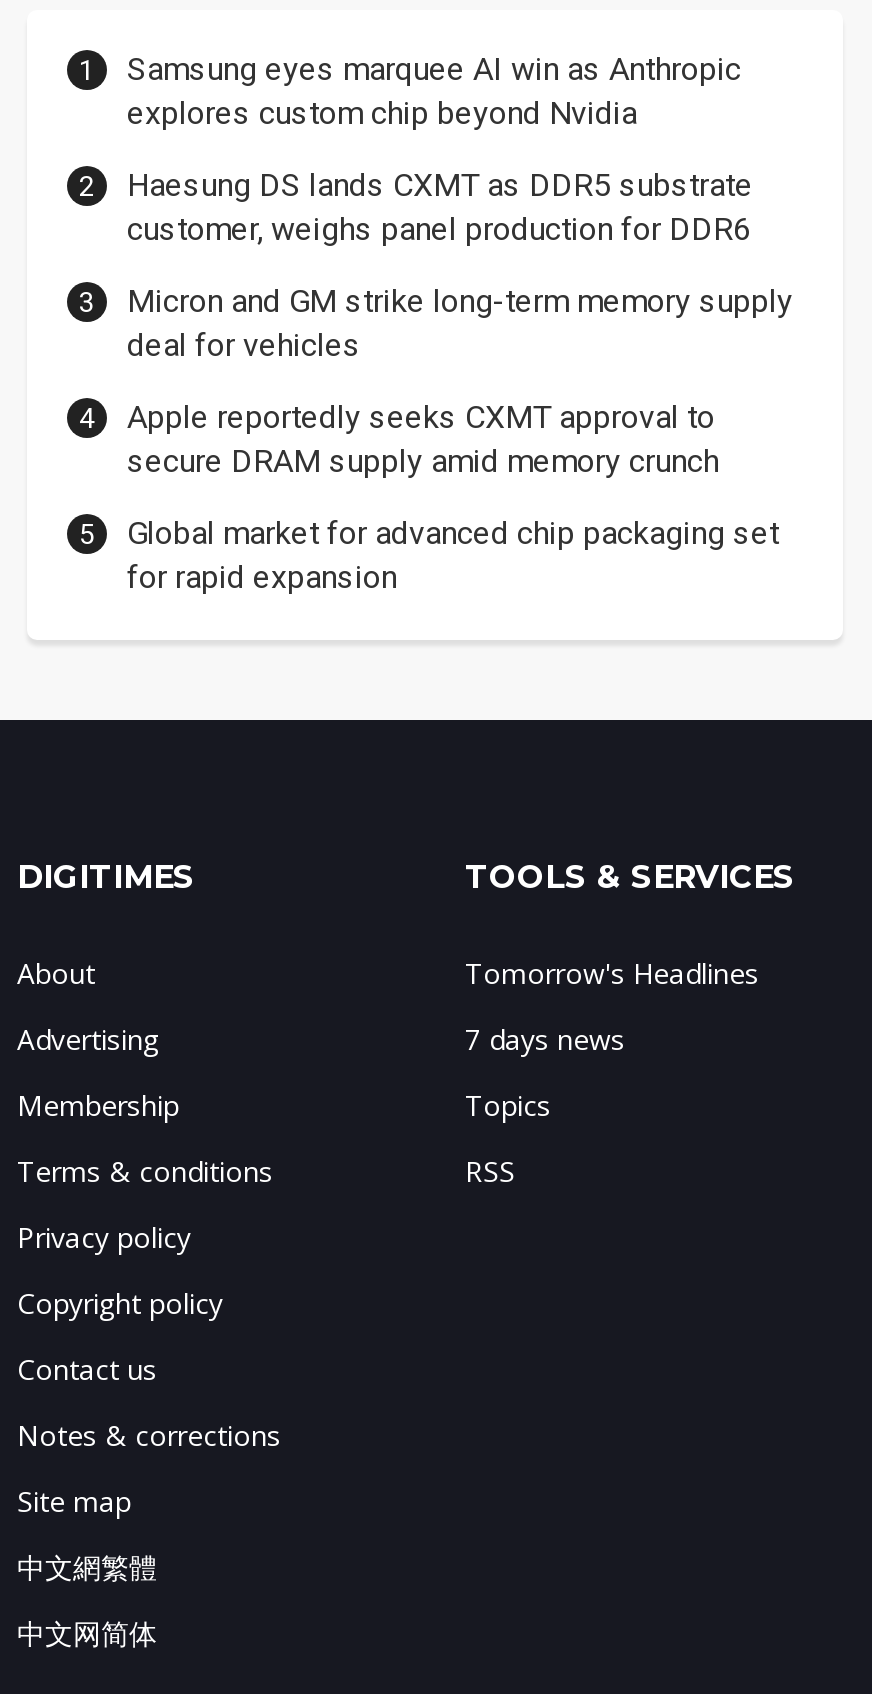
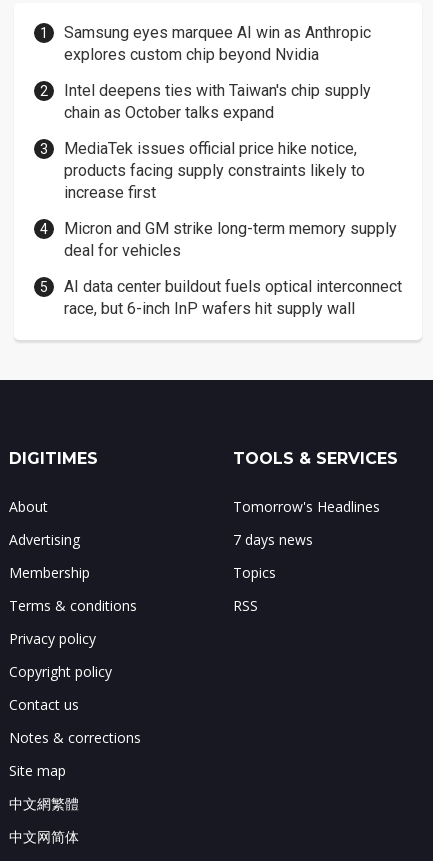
- Haesung DS lands CXMT as DDR5 substrate
- customer, weighs panel production for DDR6
+ Intel deepens ties with Taiwan's chip supply
+ chain as October talks expand
+ MediaTek issues official price hike notice,
+ products facing supply constraints likely to
+ increase first

moved down: Micron and GM strike long-term memory supply | deal for vehicles

- Apple reportedly seeks CXMT approval to
- secure DRAM supply amid memory crunch
- Global market for advanced chip packaging set
- for rapid expansion
+ AI data center buildout fuels optical interconnect
+ race, but 6-inch InP wafers hit supply wall
